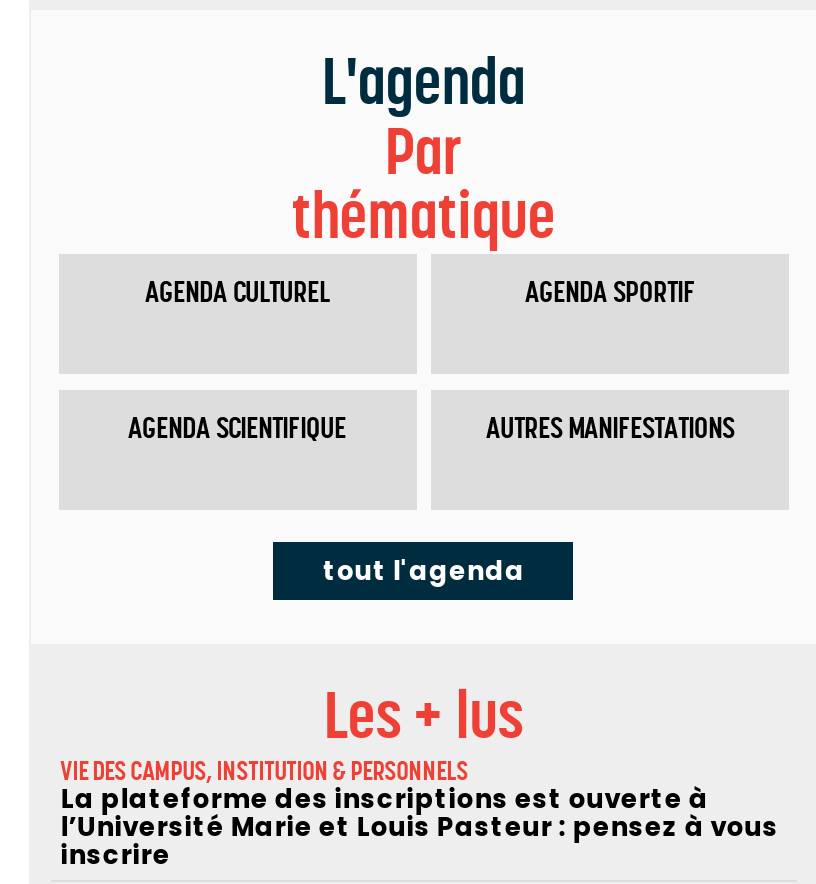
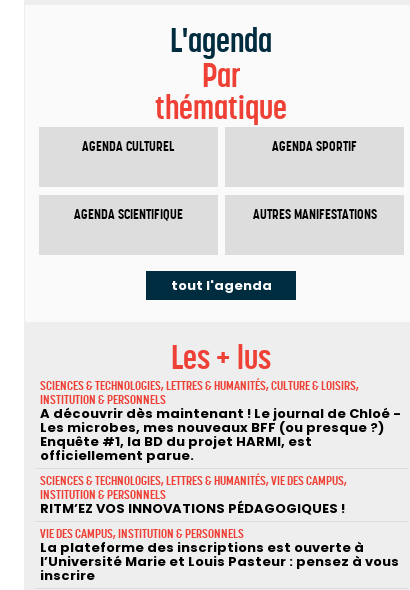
+ SCIENCES & TECHNOLOGIES, LETTRES & HUMANITÉS, CULTURE & LOISIRS,
+ INSTITUTION & PERSONNELS
+ A découvrir dès maintenant ! Le journal de Chloé -
+ Les microbes, mes nouveaux BFF (ou presque ?)
+ Enquête #1, la BD du projet HARMI, est
+ officiellement parue.
+ SCIENCES & TECHNOLOGIES, LETTRES & HUMANITÉS, VIE DES CAMPUS,
+ INSTITUTION & PERSONNELS
+ RITM’EZ VOS INNOVATIONS PÉDAGOGIQUES !
